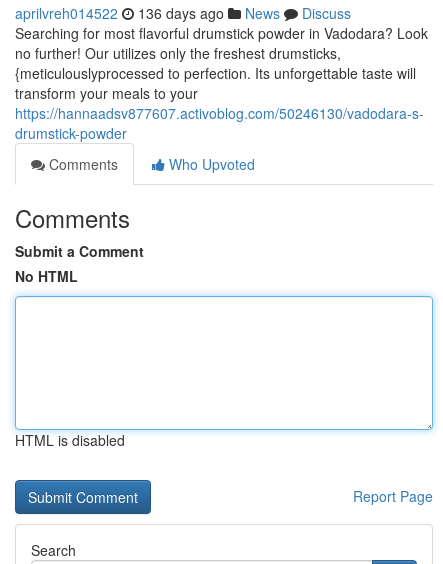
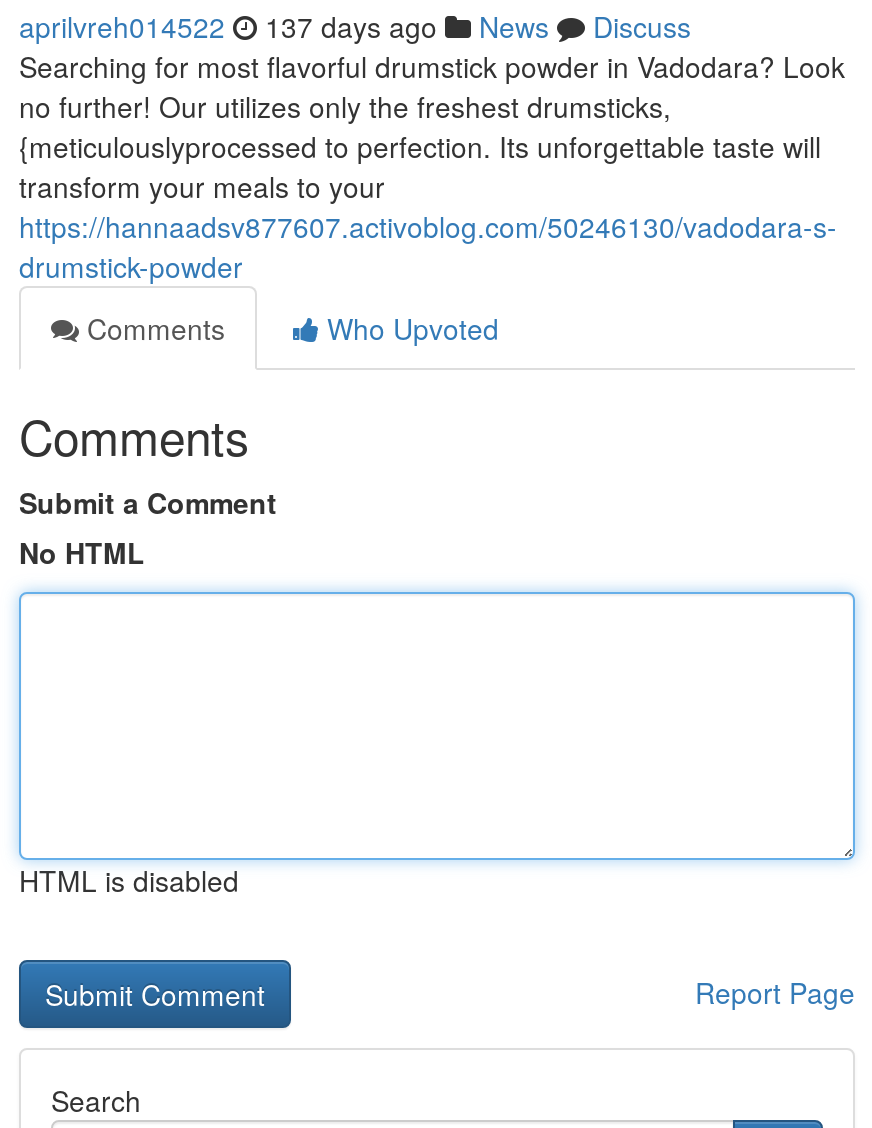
- aprilvreh014522 136 days ago News Discuss
+ aprilvreh014522 137 days ago News Discuss
